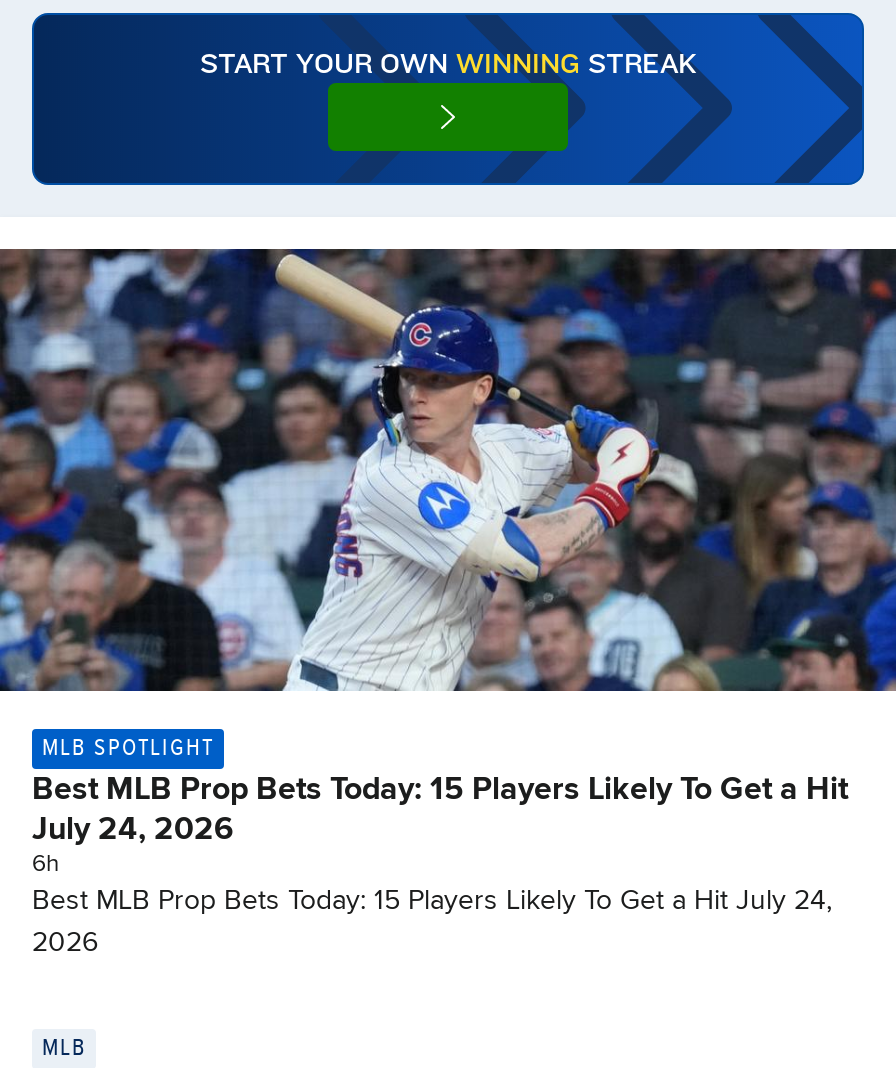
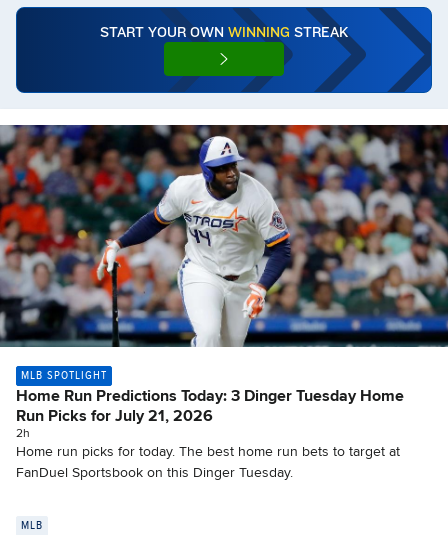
- [image]
+ [image]

- Best MLB Prop Bets Today: 15 Players Likely To Get a Hit
- July 24, 2026
- 6h
- Best MLB Prop Bets Today: 15 Players Likely To Get a Hit July 24,
+ Home Run Predictions Today: 3 Dinger Tuesday Home
+ Run Picks for July 21, 2026
+ 2h
+ Home run picks for today. The best home run bets to target at

- 2026
+ FanDuel Sportsbook on this Dinger Tuesday.
